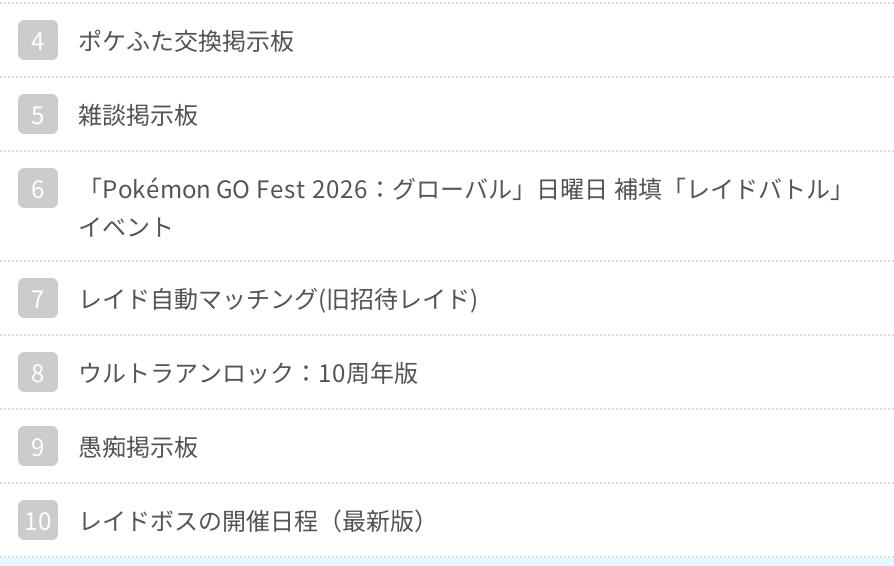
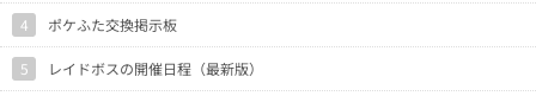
- 雑談掲示板
- 6
- 「Pokémon GO Fest 2026：グローバル」日曜日 補填「レイドバトル」
- イベント
- 7
- レイド自動マッチング(旧招待レイド)
- 8
- ウルトラアンロック：10周年版
- 9
- 愚痴掲示板
- 10
